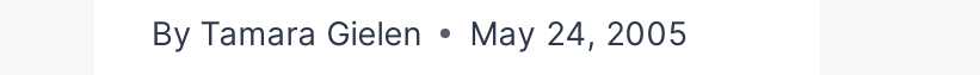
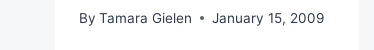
- By Tamara Gielen May 24, 2005
+ By Tamara Gielen January 15, 2009
